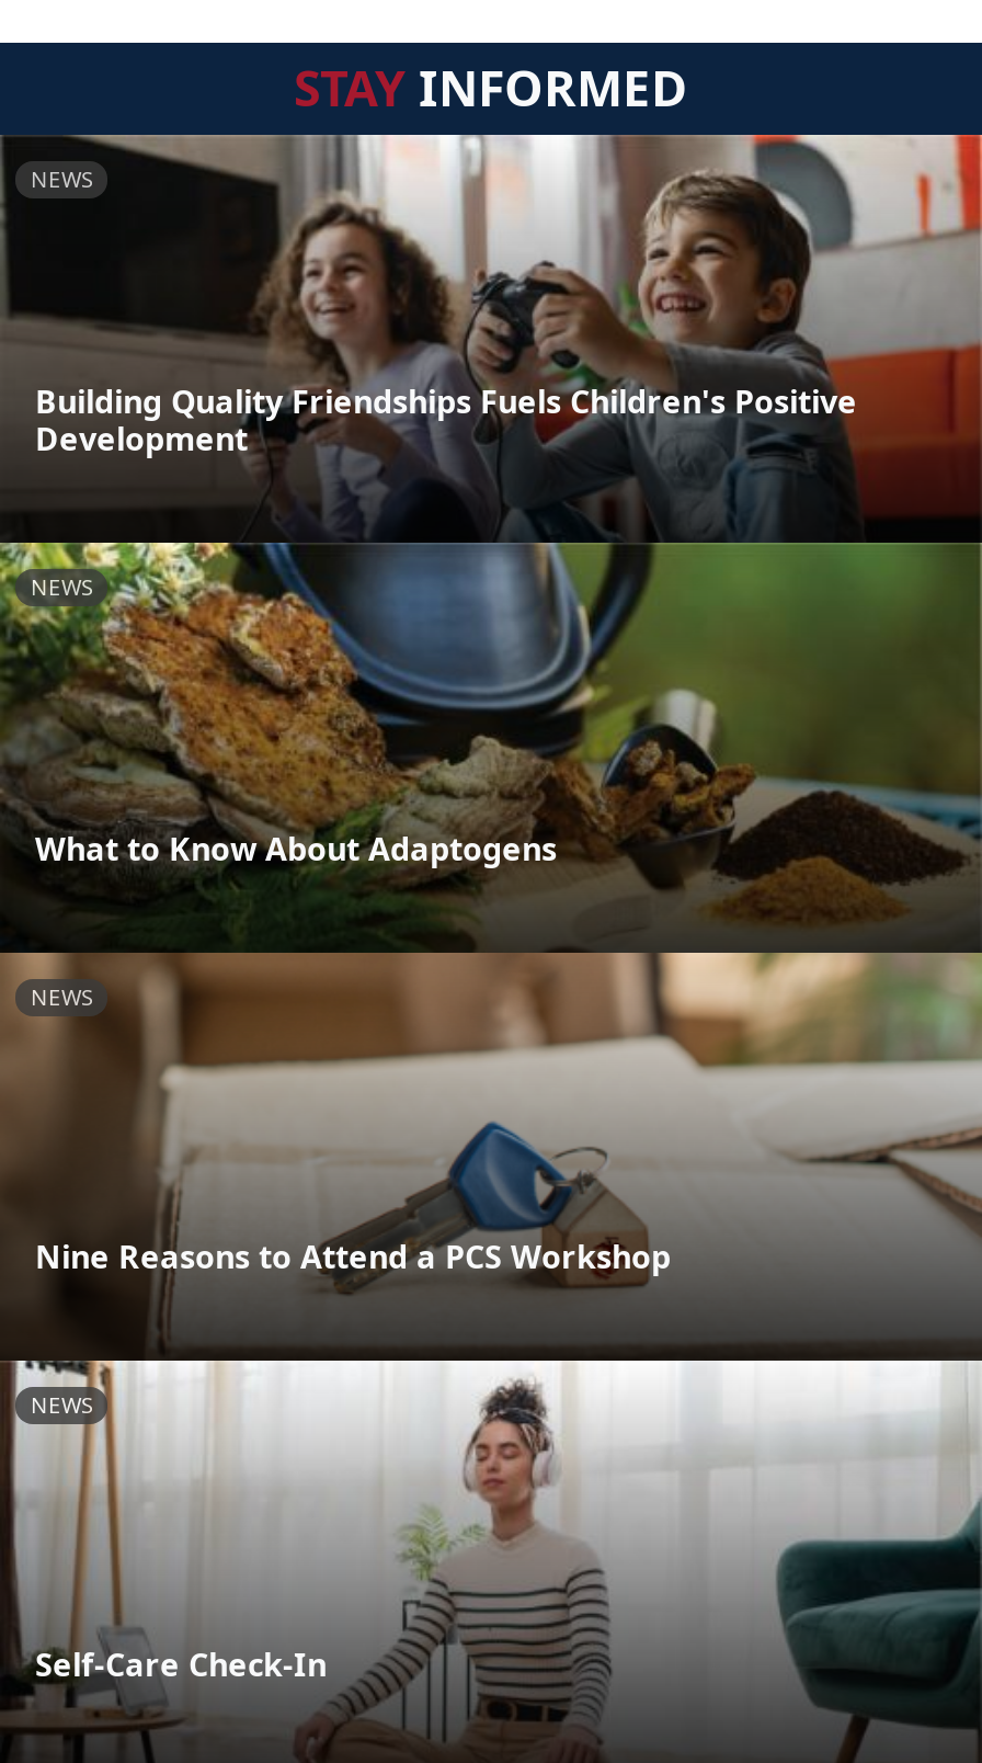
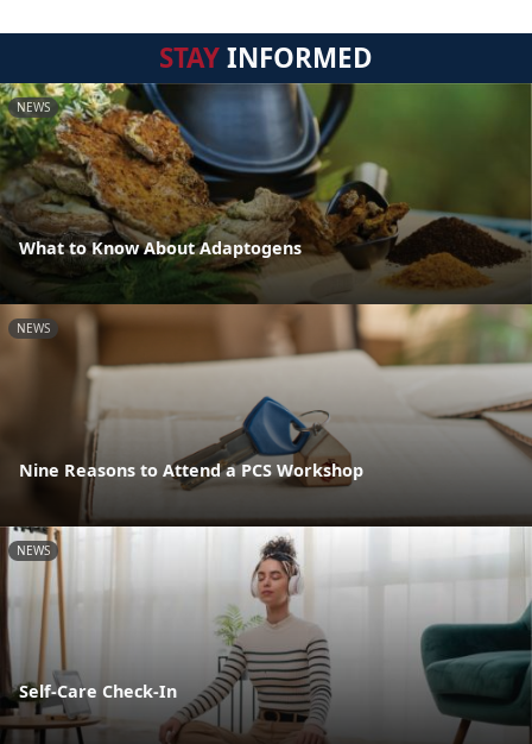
- [image]
- NEWS

- Building Quality Friendships Fuels Children's Positive
- Development
